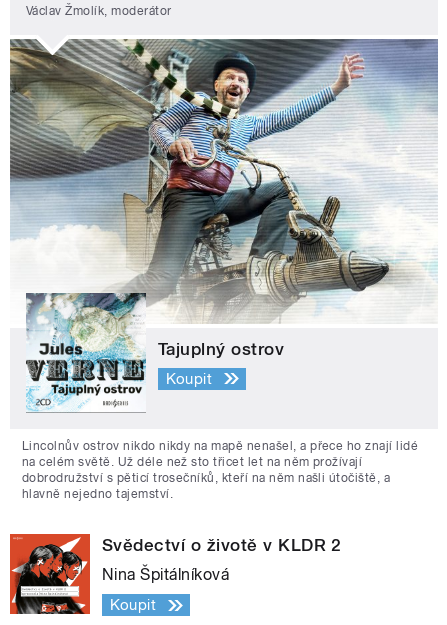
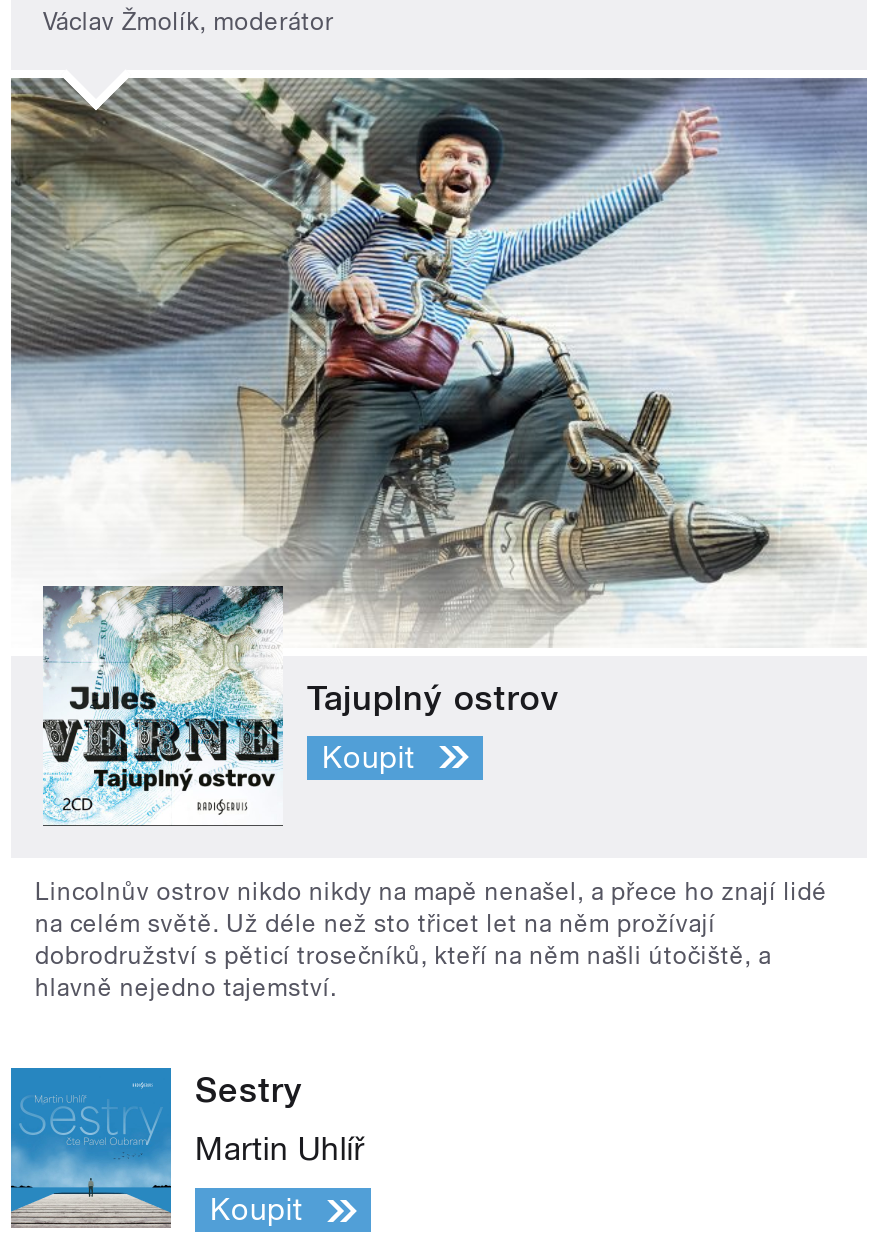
- [image]
- Svědectví o životě v KLDR 2
+ [image]
+ Sestry

- Nina Špitálníková
+ Martin Uhlíř
